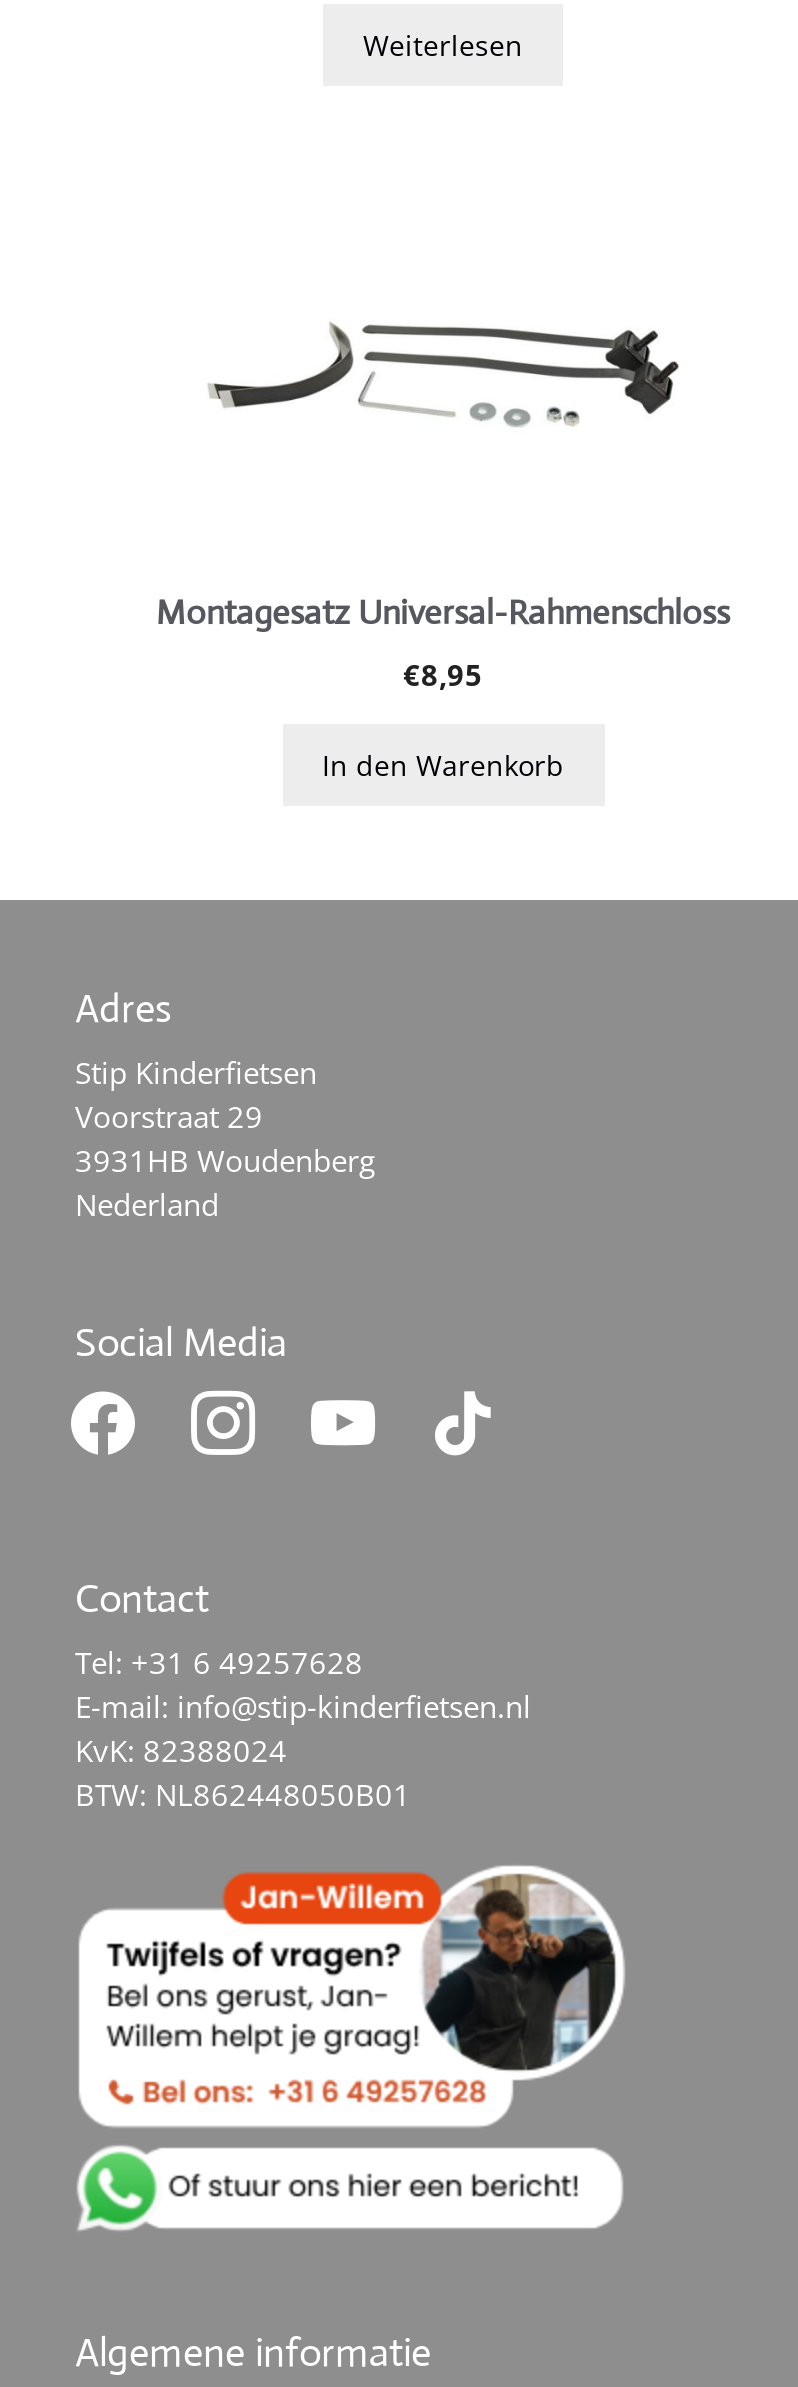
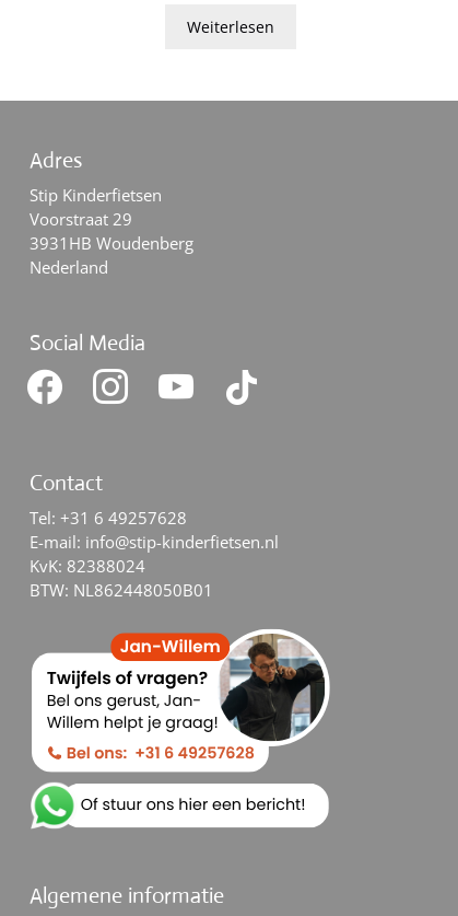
- [image]

- Montagesatz Universal-Rahmenschloss
- €8,95
- In den Warenkorb
